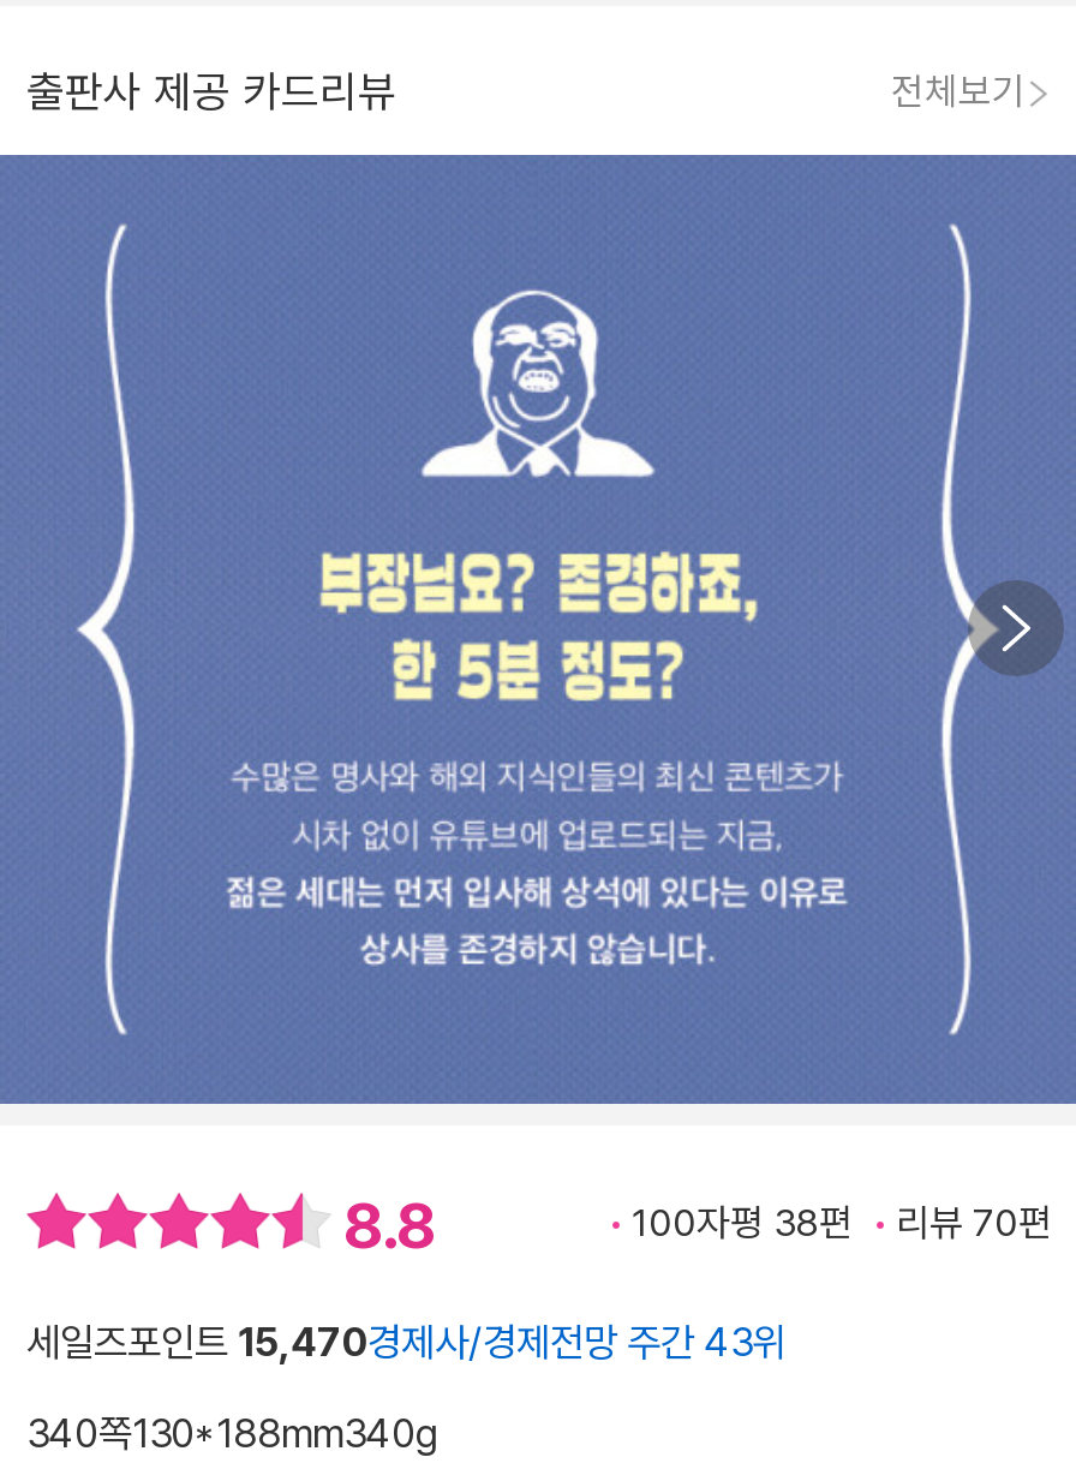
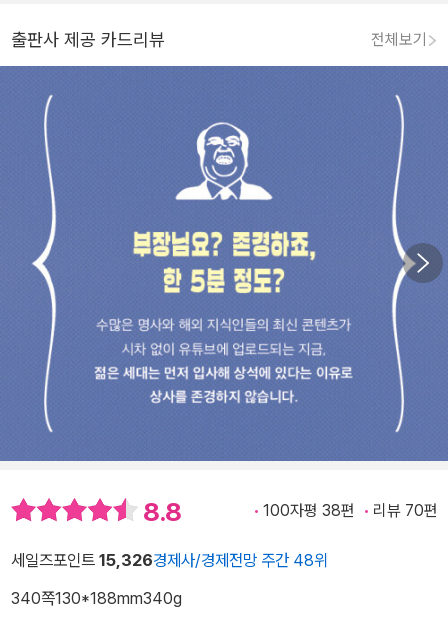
- 세일즈포인트 15,470경제사/경제전망 주간 43위
+ 세일즈포인트 15,326경제사/경제전망 주간 48위
